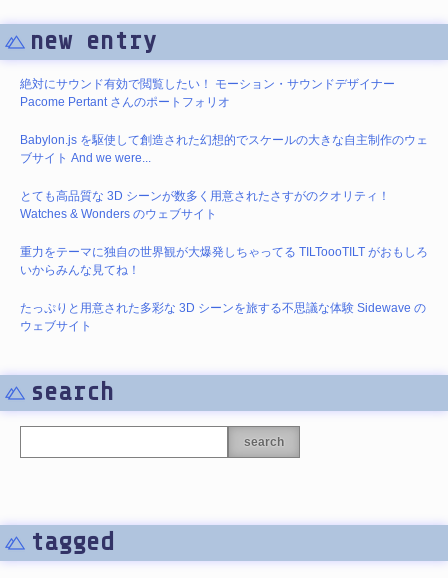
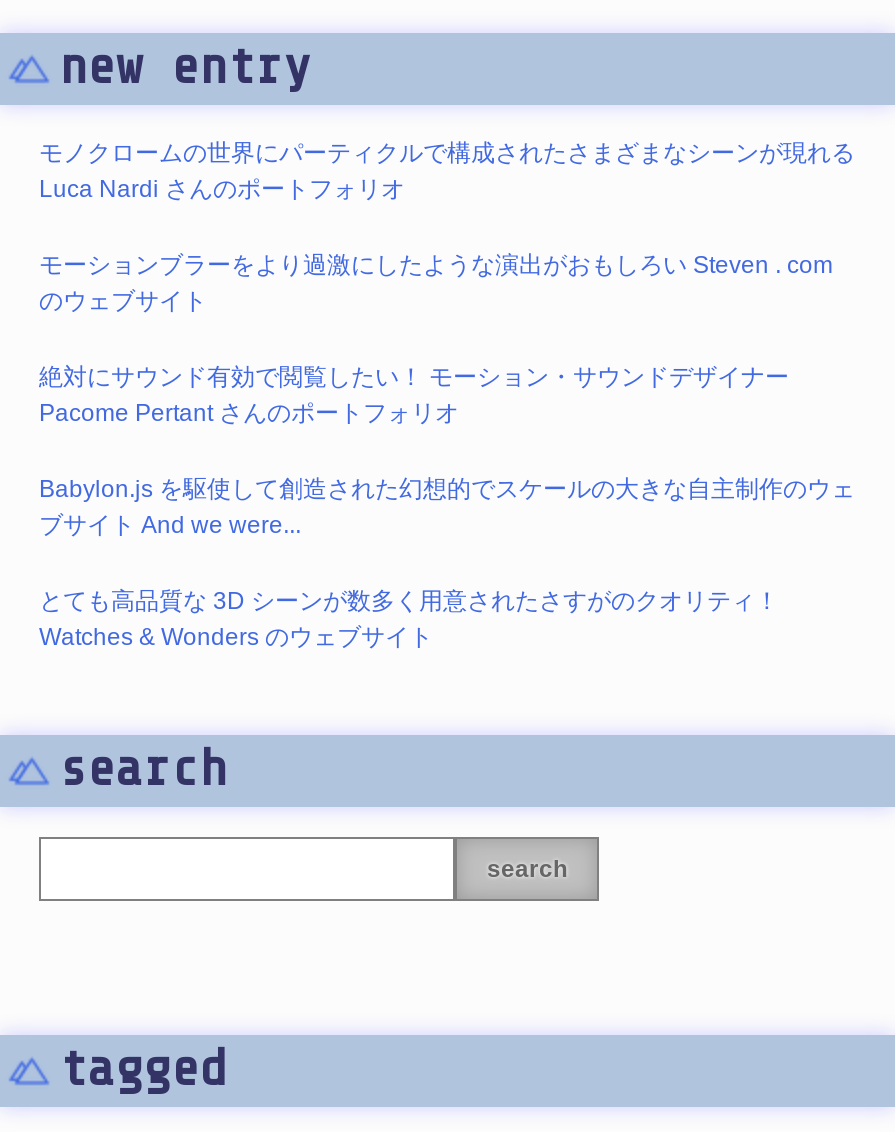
+ モノクロームの世界にパーティクルで構成されたさまざまなシーンが現れる
+ Luca Nardi さんのポートフォリオ
+ モーションブラーをより過激にしたような演出がおもしろい Steven . com
+ のウェブサイト

moved down: 絶対にサウンド有効で閲覧したい！ モーション・サウンドデザイナー | Pacome Pertant さんのポートフォリオ | Babylon.js を駆使して創造された幻想的でスケールの大きな自主制作のウェ | ブサイト And we were... | とても高品質な 3D シーンが数多く用意されたさすがのクオリティ！ | Watches & Wonders のウェブサイト

- 重力をテーマに独自の世界観が大爆発しちゃってる TILToooTILT がおもしろ
- いからみんな見てね！
- たっぷりと用意された多彩な 3D シーンを旅する不思議な体験 Sidewave の
- ウェブサイト
